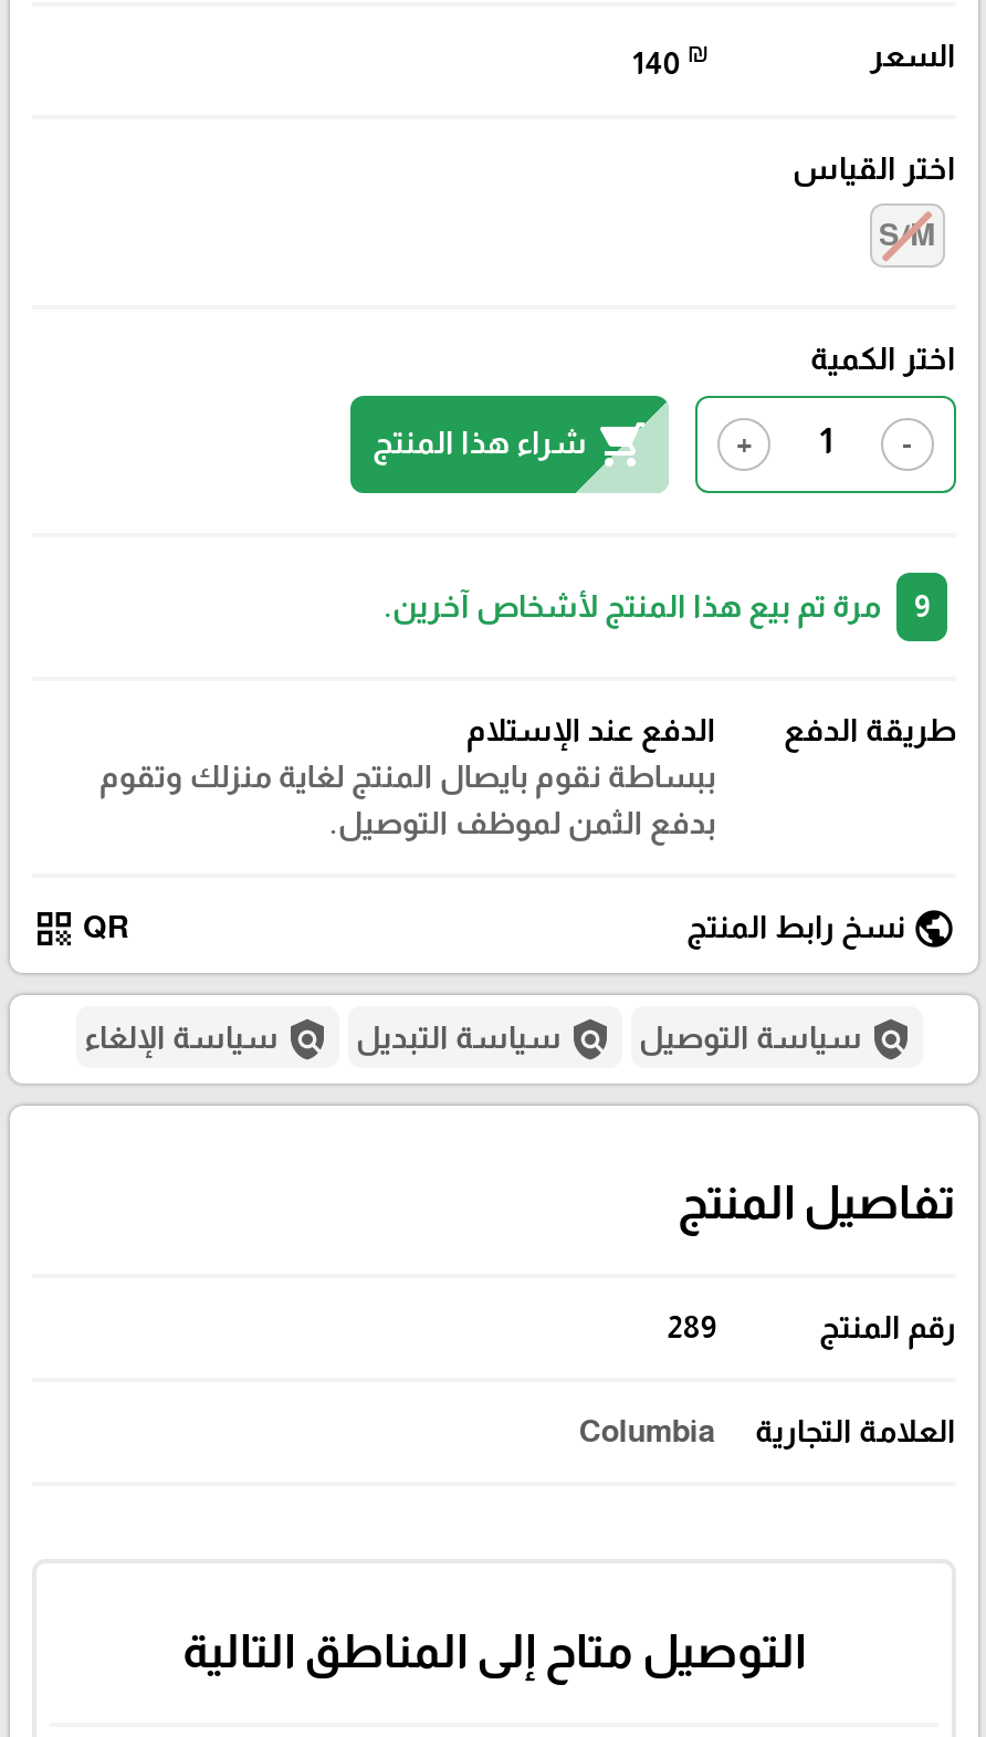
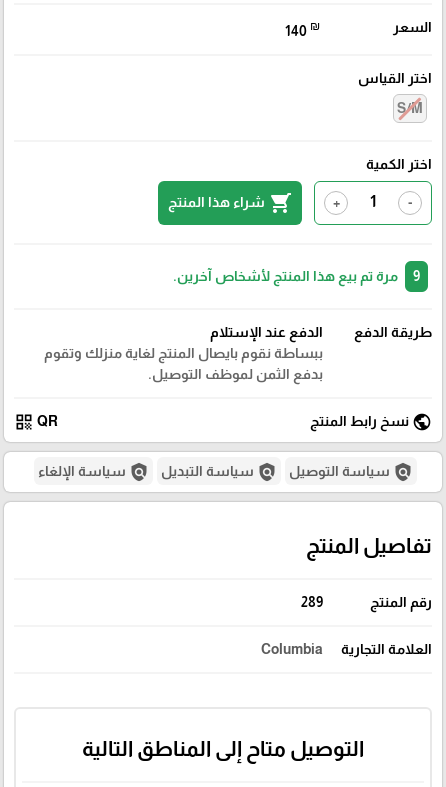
- [image]
+ [image]
